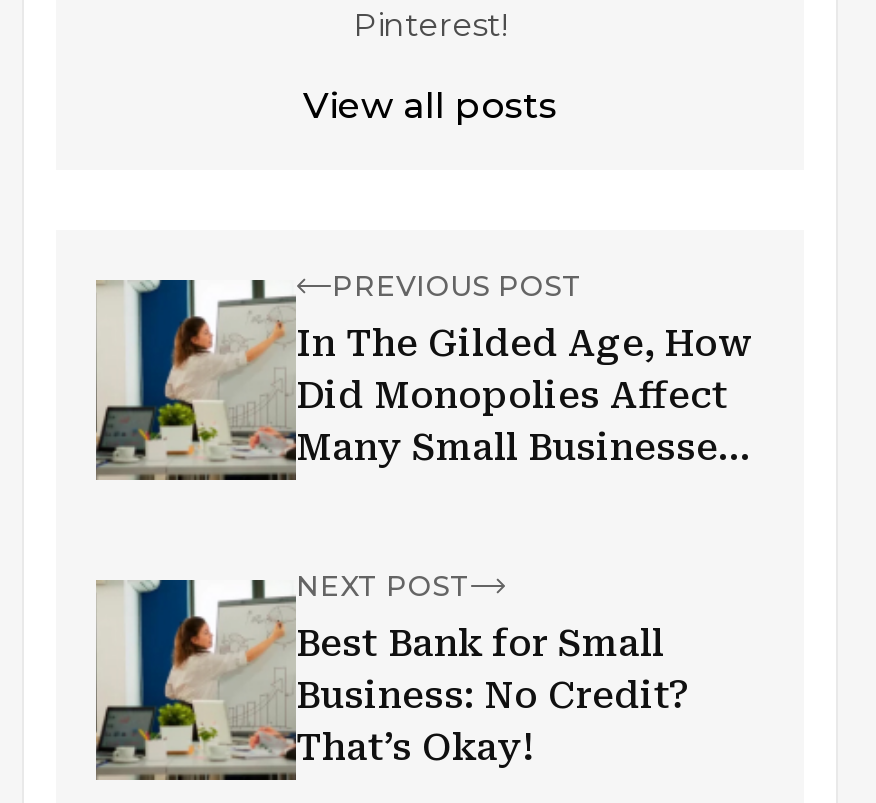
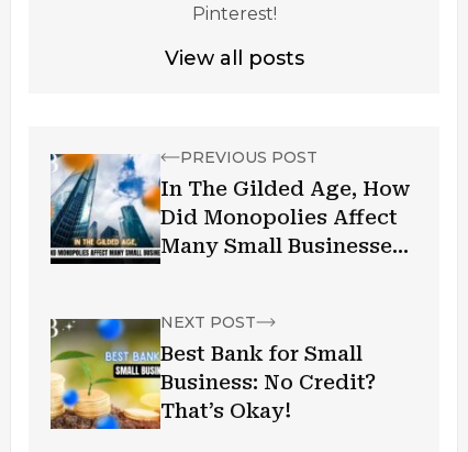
- [image]
+ [image]

- [image]
+ [image]
